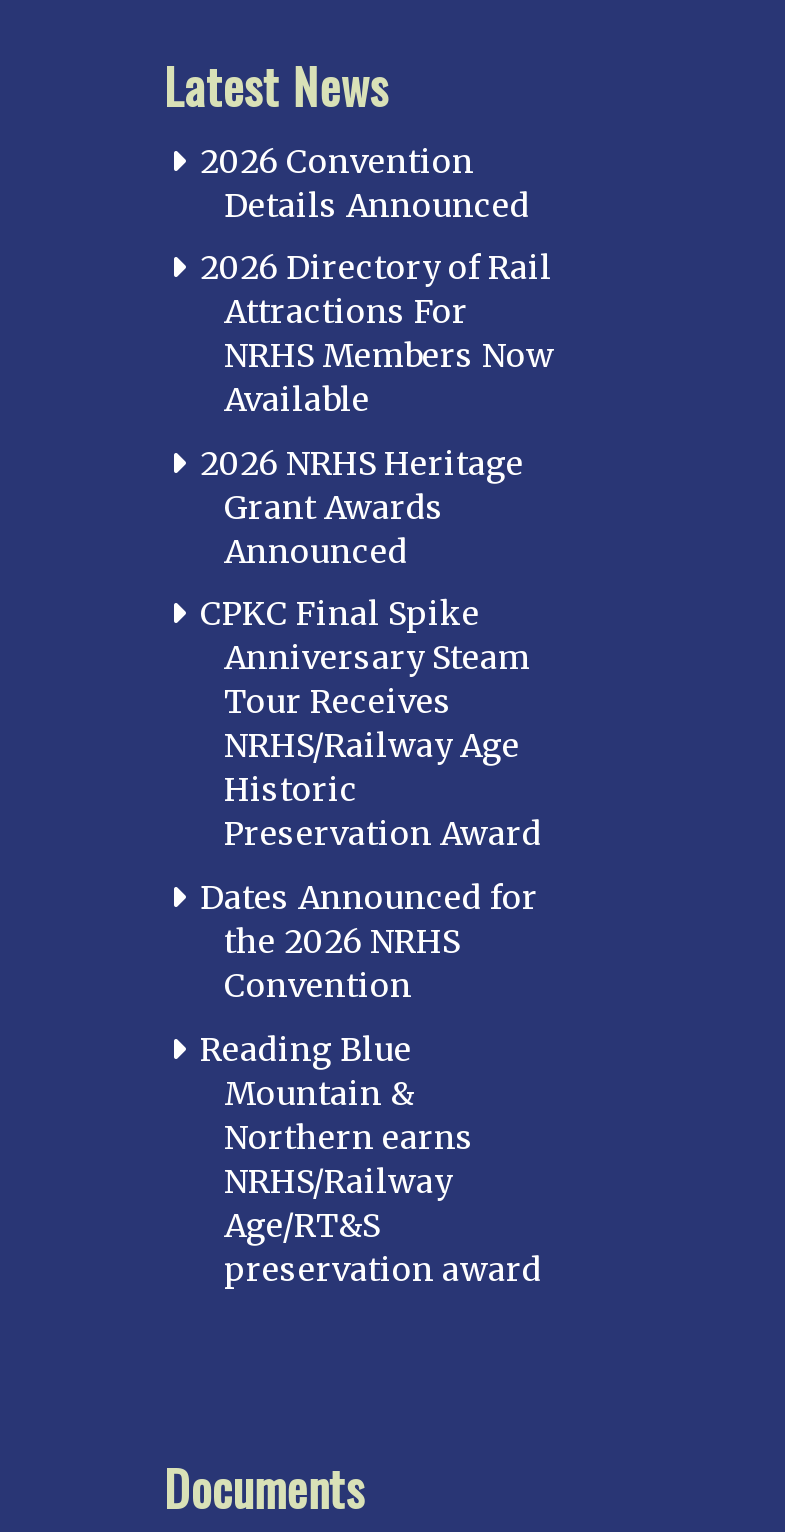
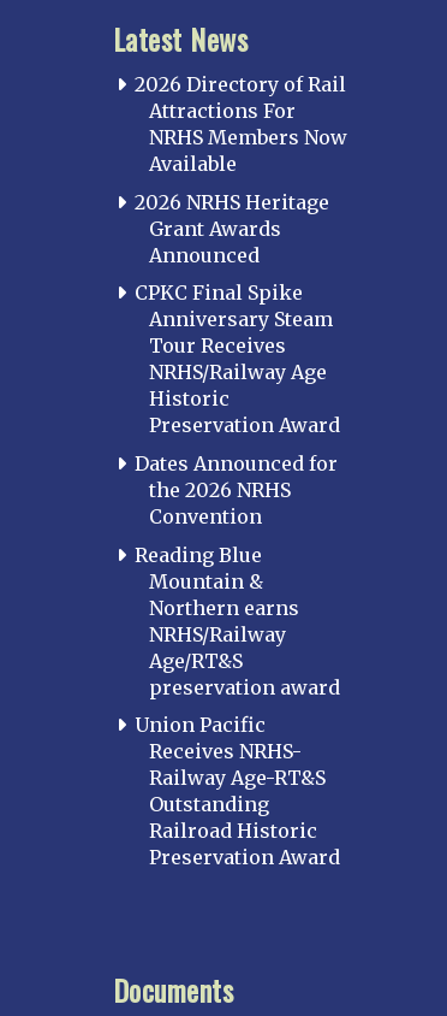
- 2026 Convention
- Details Announced

moved up: 2026 Directory of Rail | Attractions For | NRHS Members Now | ... | Age/RT&S | preservation award

+ Union Pacific
+ Receives NRHS-
+ Railway Age-RT&S
+ Outstanding
+ Railroad Historic
+ Preservation Award
